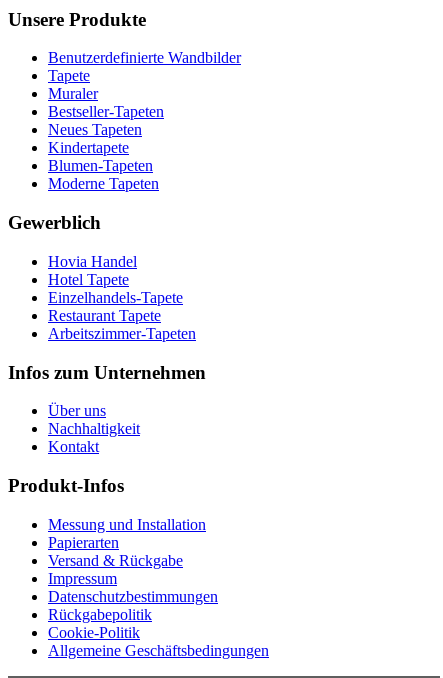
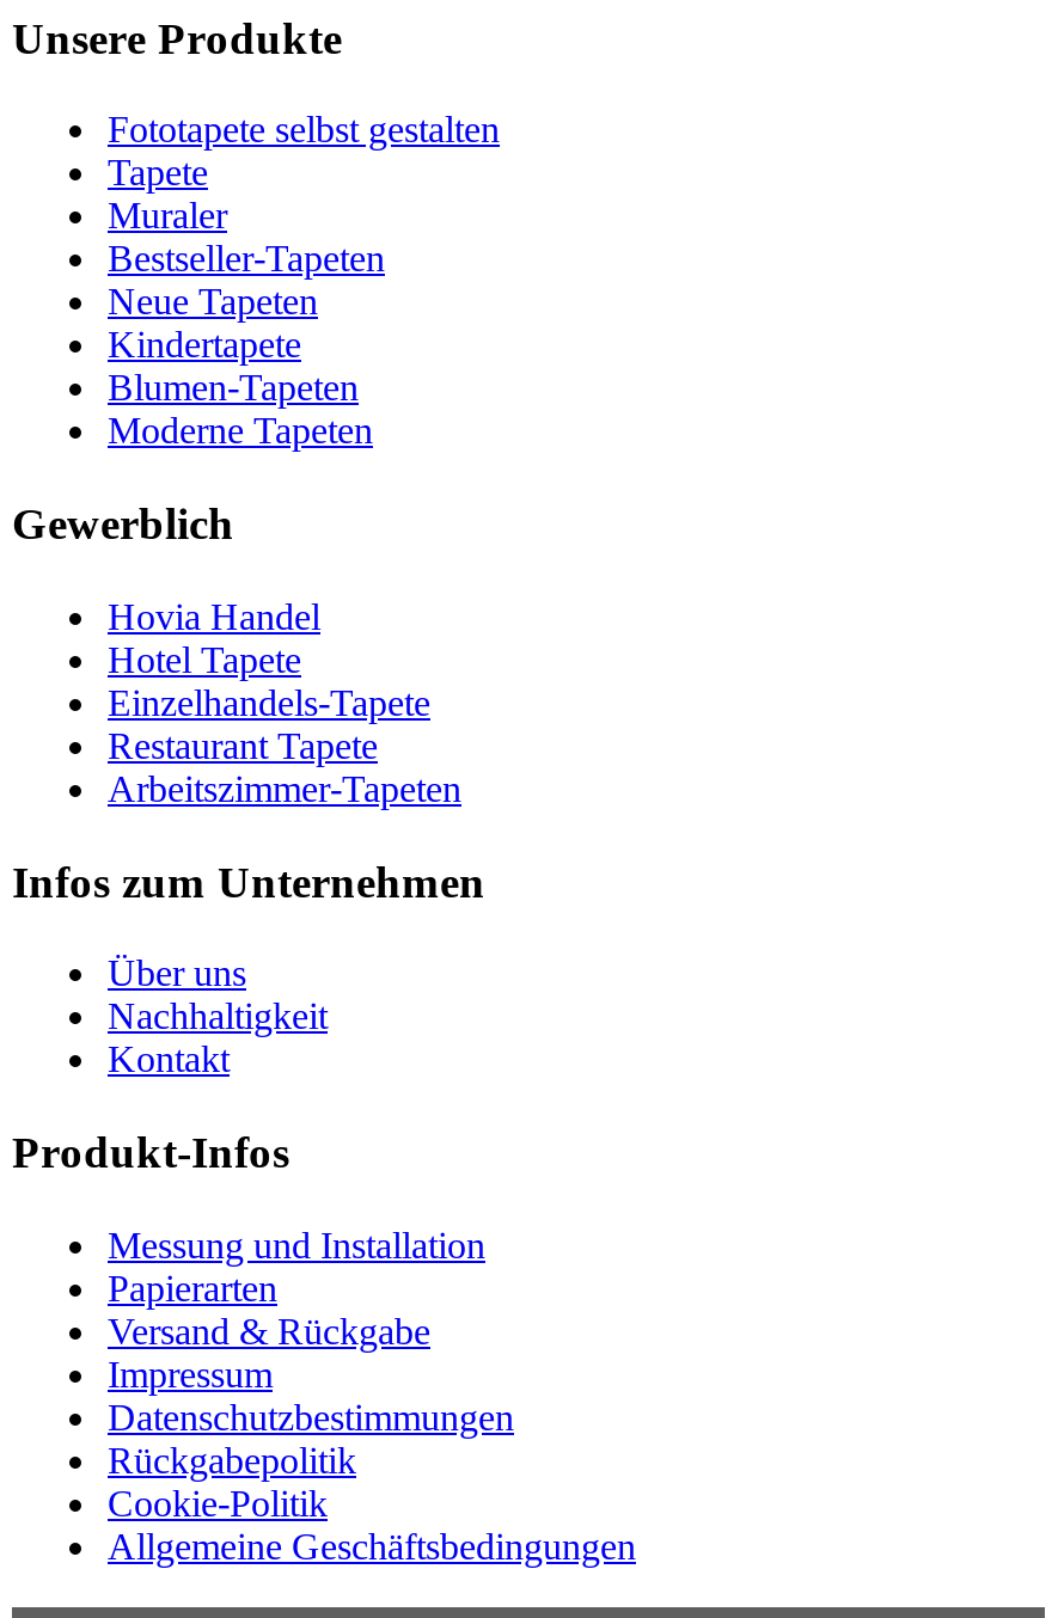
- Benutzerdefinierte Wandbilder
+ Fototapete selbst gestalten

- Neues Tapeten
+ Neue Tapeten
